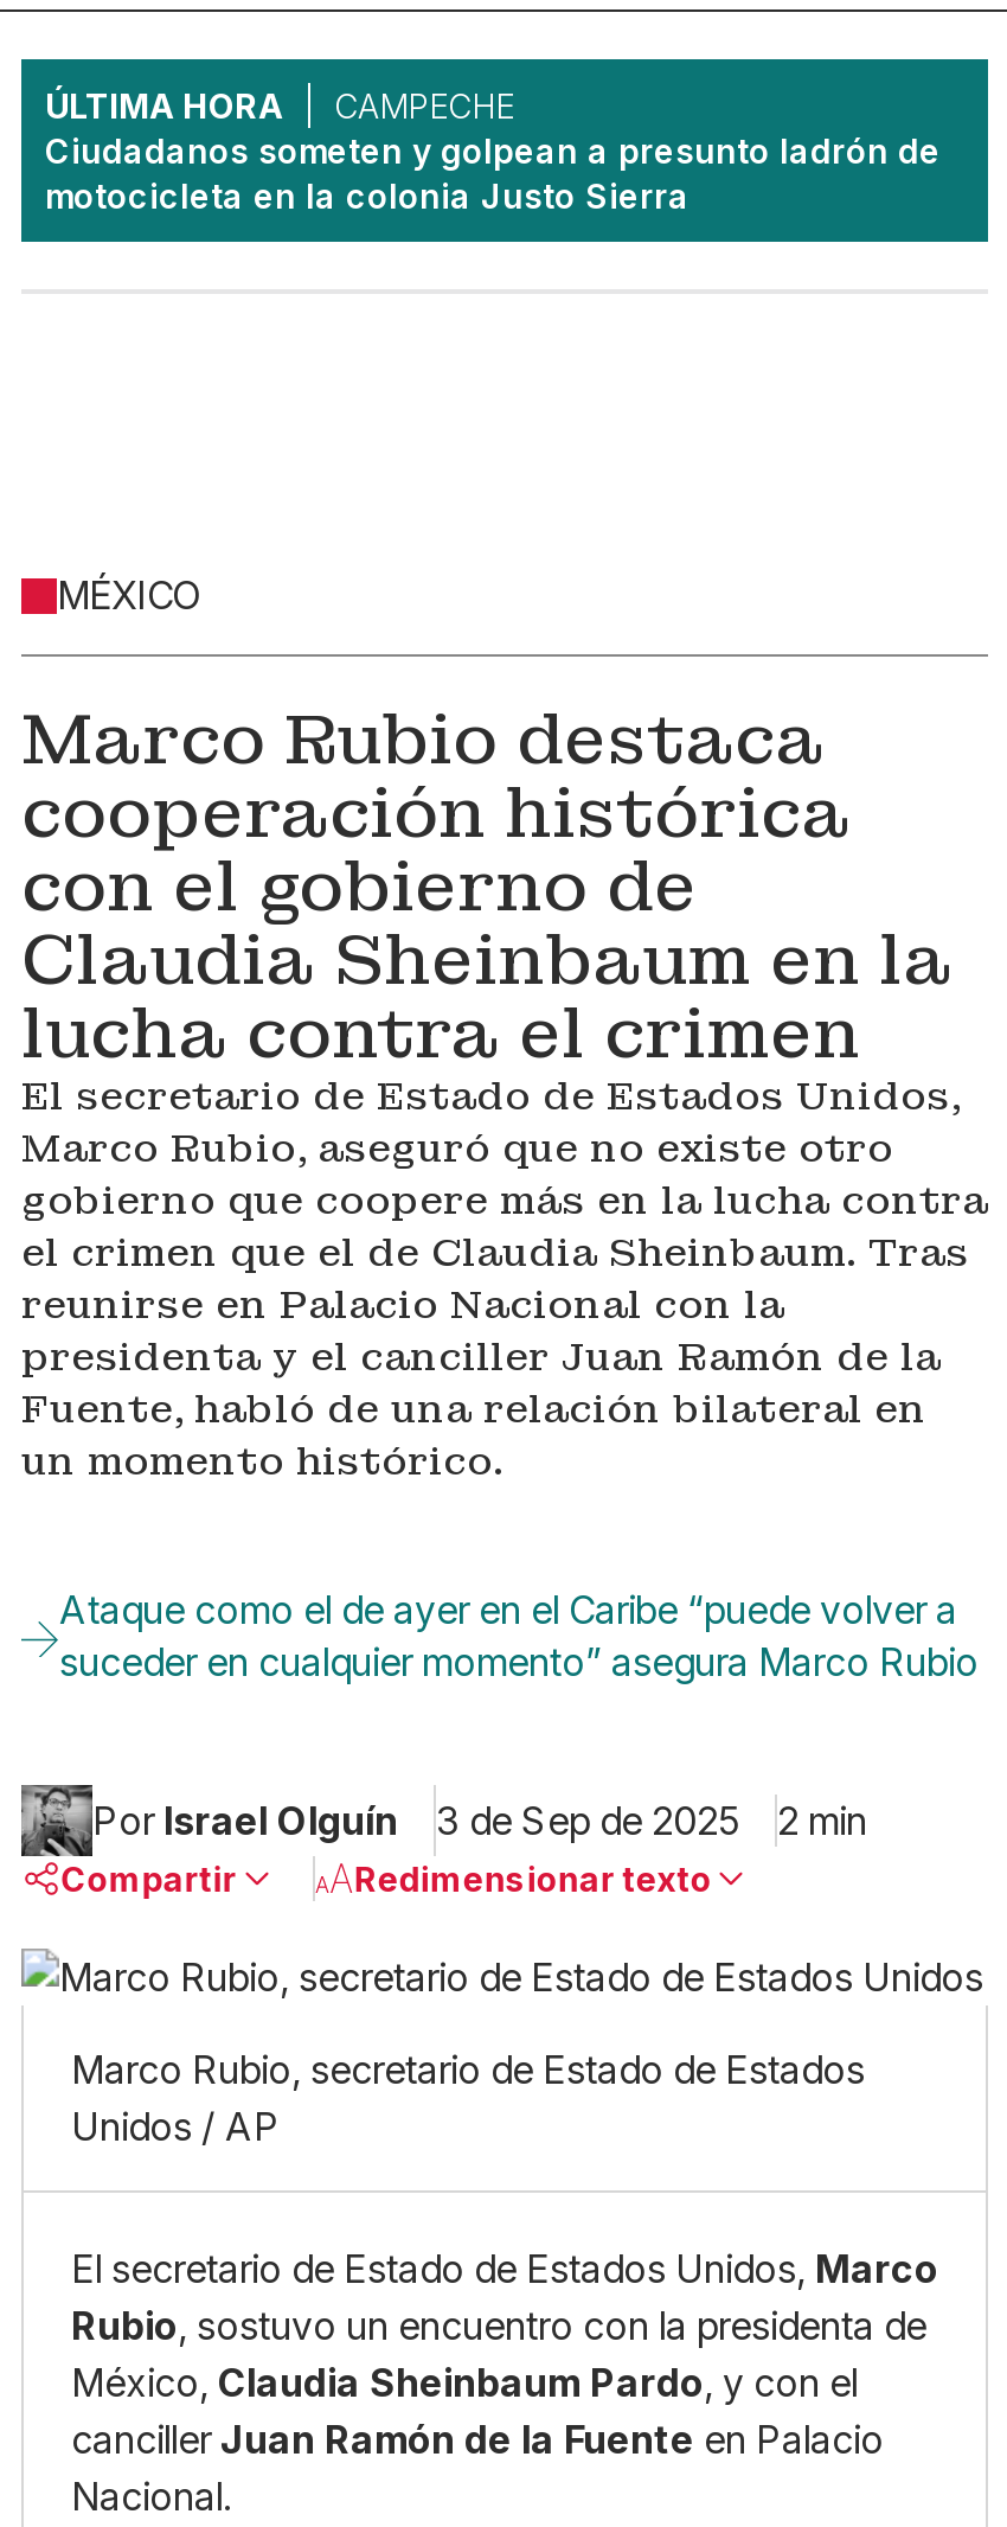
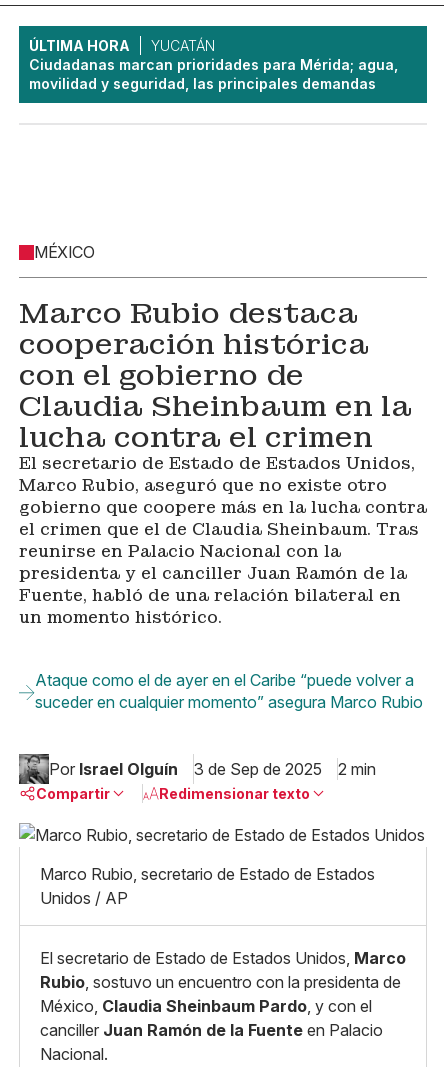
- CAMPECHE
- Ciudadanos someten y golpean a presunto ladrón de
- motocicleta en la colonia Justo Sierra
+ YUCATÁN
+ Ciudadanas marcan prioridades para Mérida; agua,
+ movilidad y seguridad, las principales demandas
